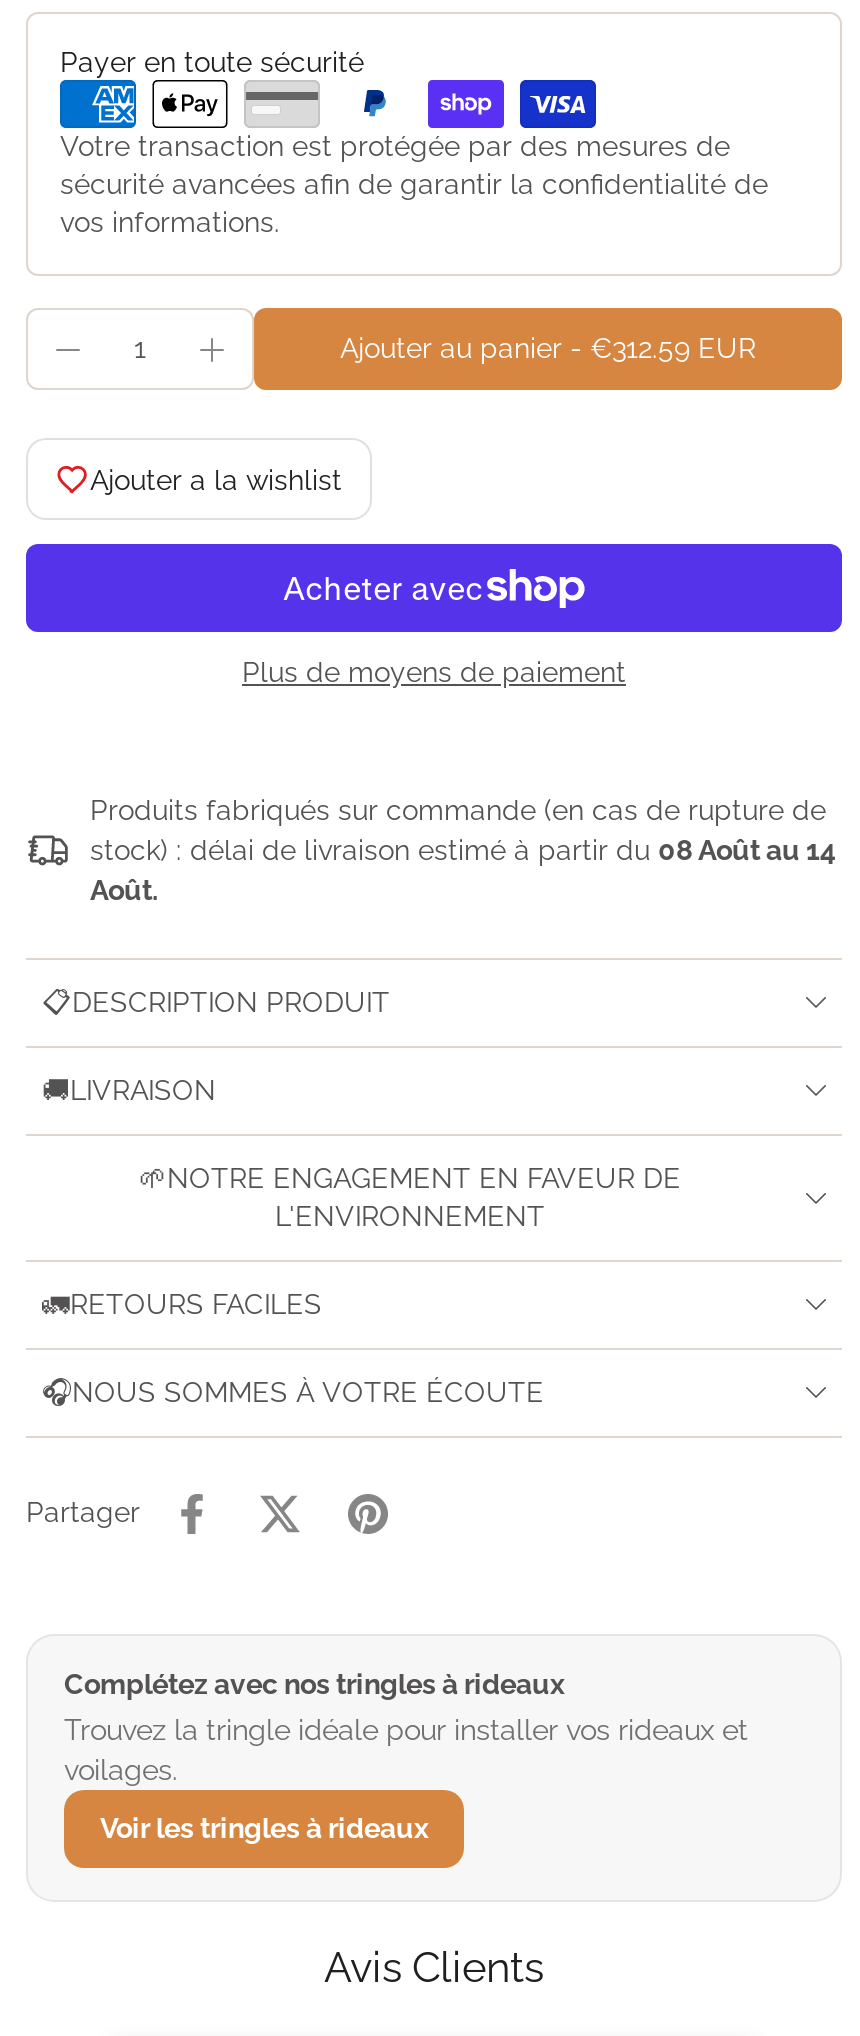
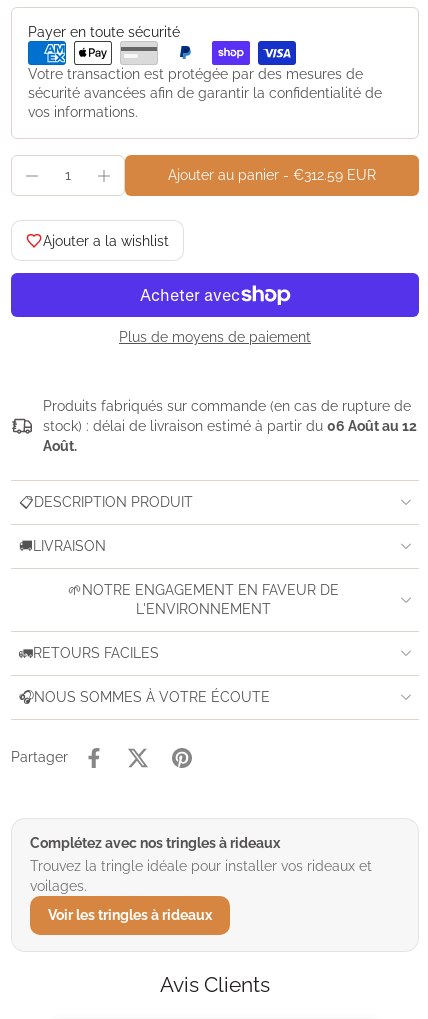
- stock) : délai de livraison estimé à partir du 08 Août au 14
+ stock) : délai de livraison estimé à partir du 06 Août au 12
